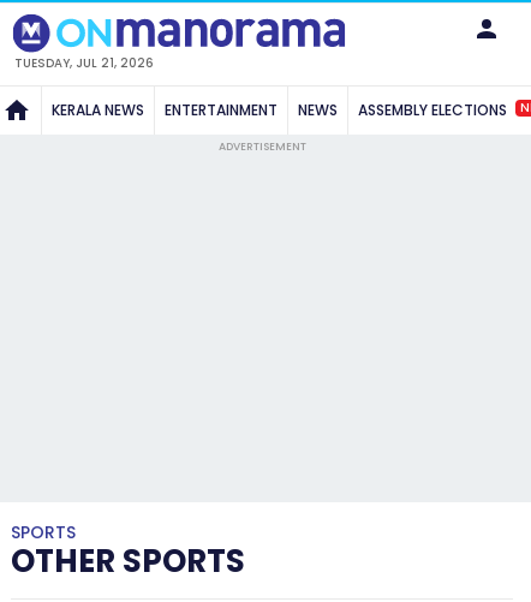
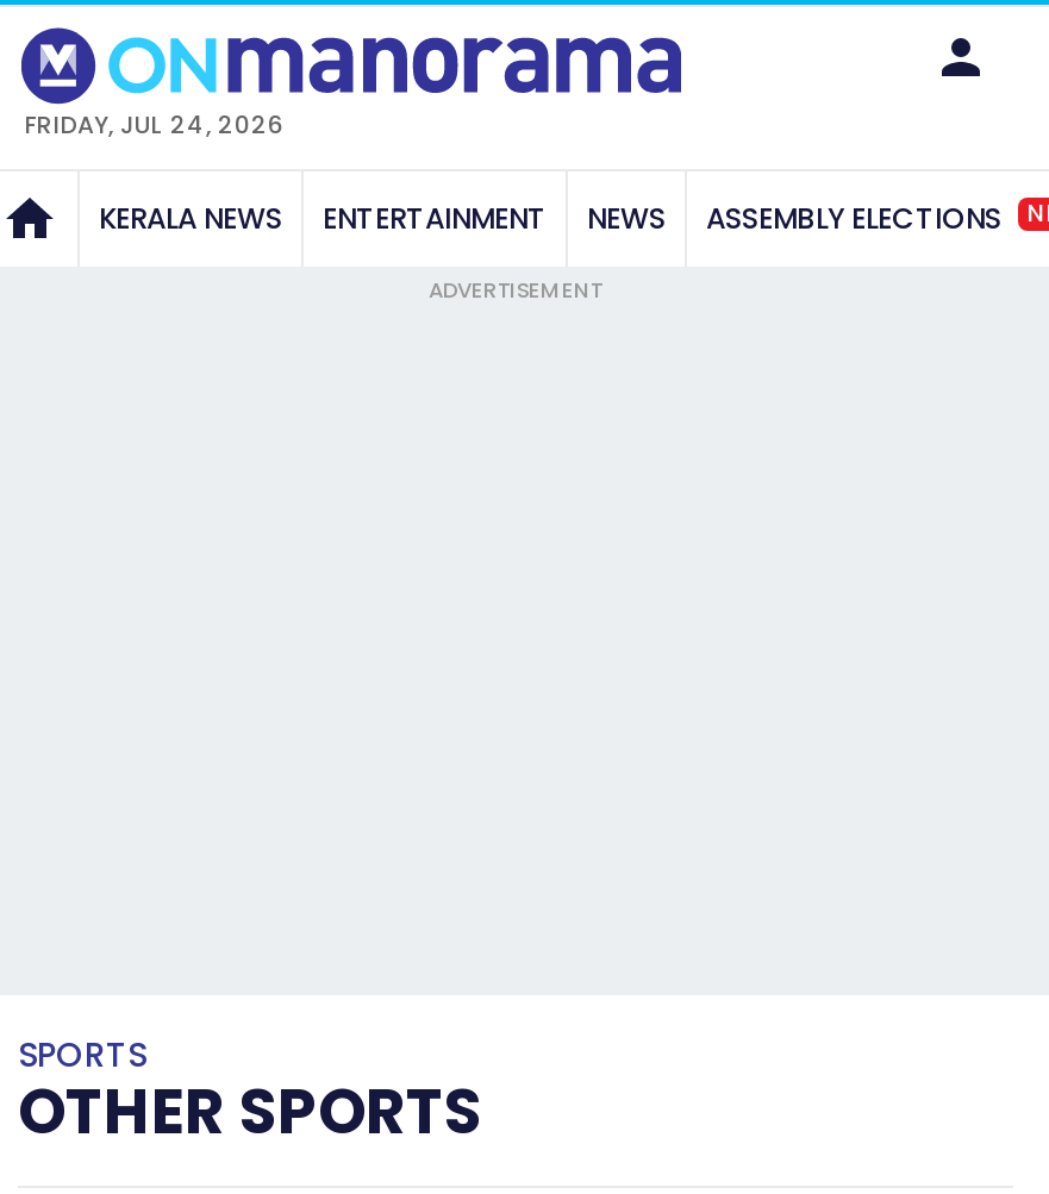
- TUESDAY, JUL 21, 2026
+ FRIDAY, JUL 24, 2026
